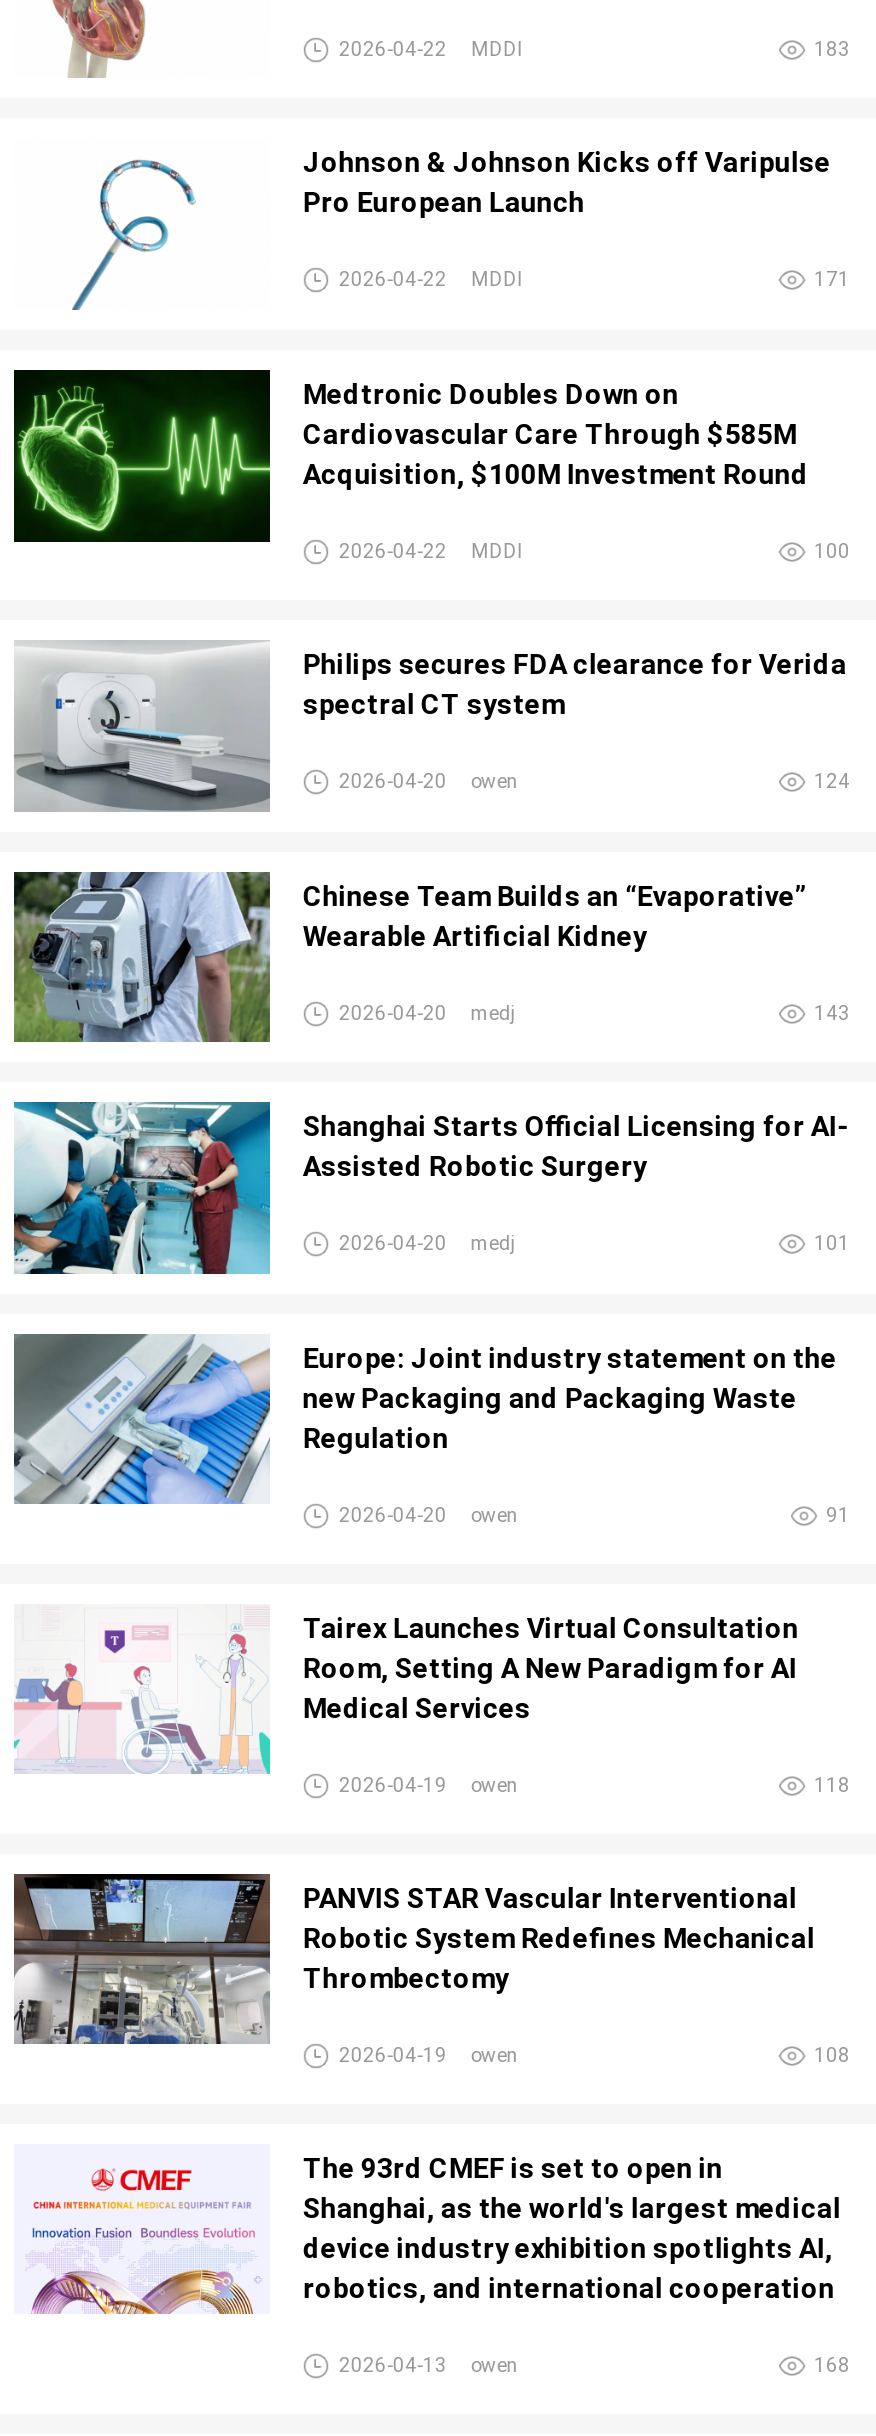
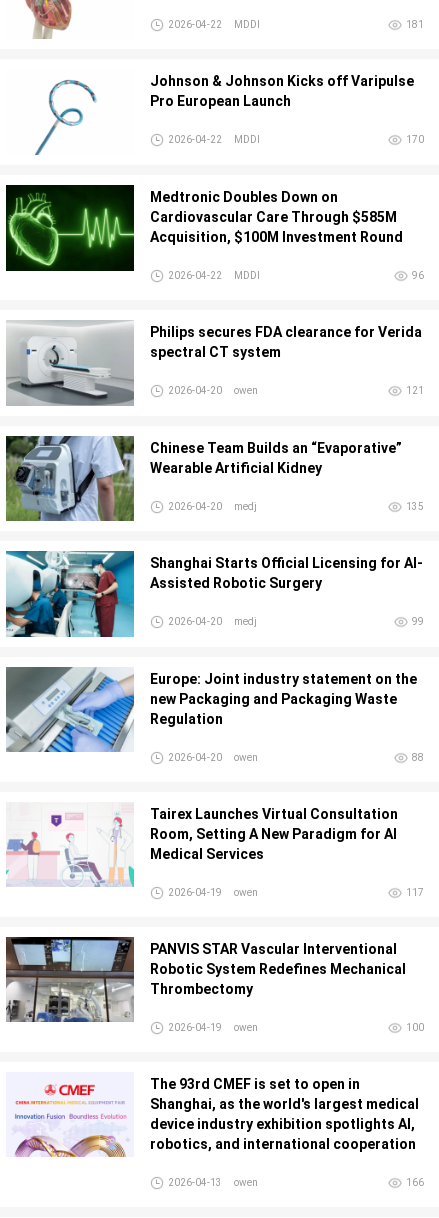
- 183
+ 181

- 171
+ 170

- 100
+ 96

- 124
+ 121

- 143
+ 135

- 101
+ 99

- 91
+ 88

- 118
+ 117

- 108
+ 100

- 168
+ 166
